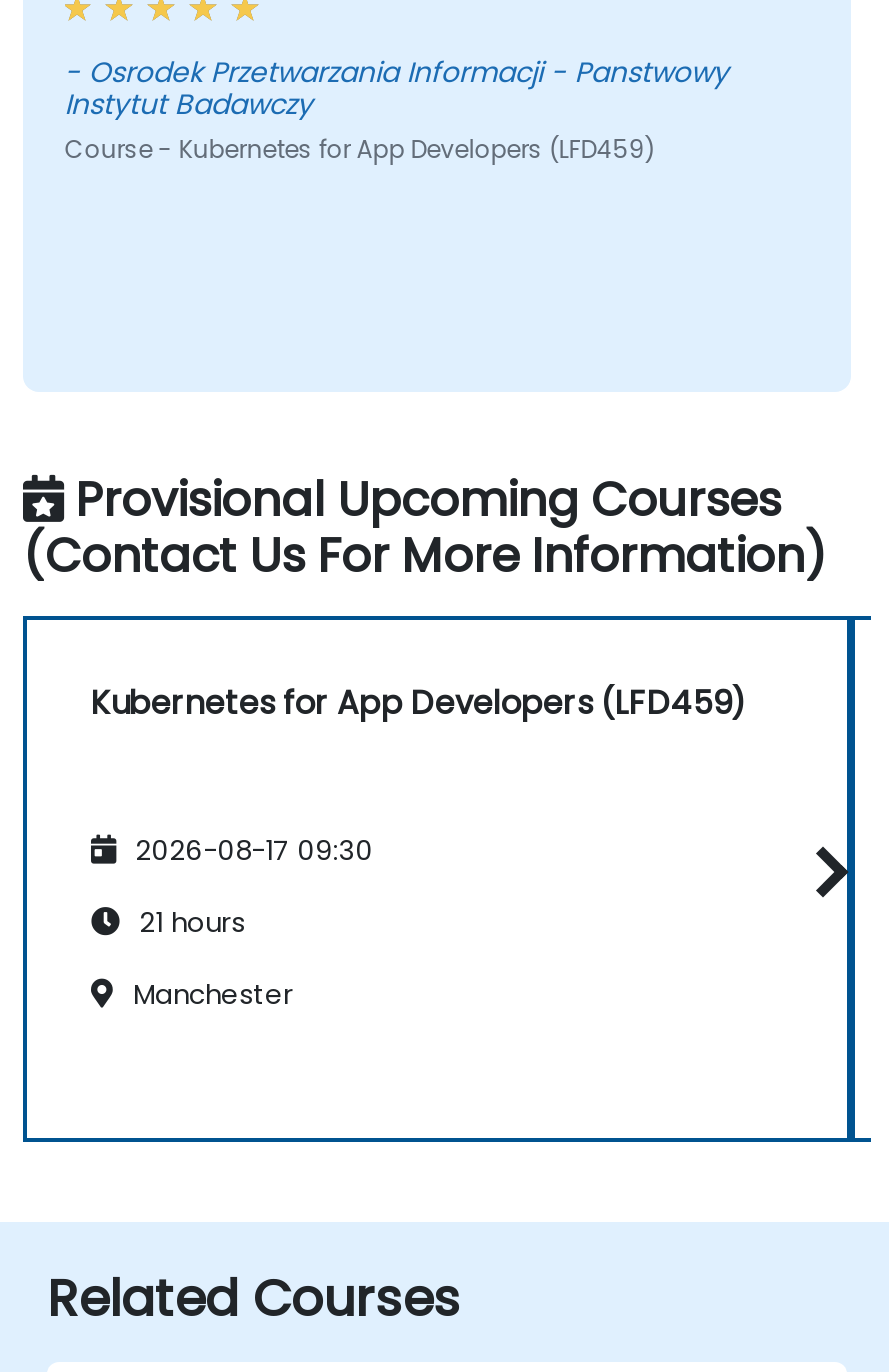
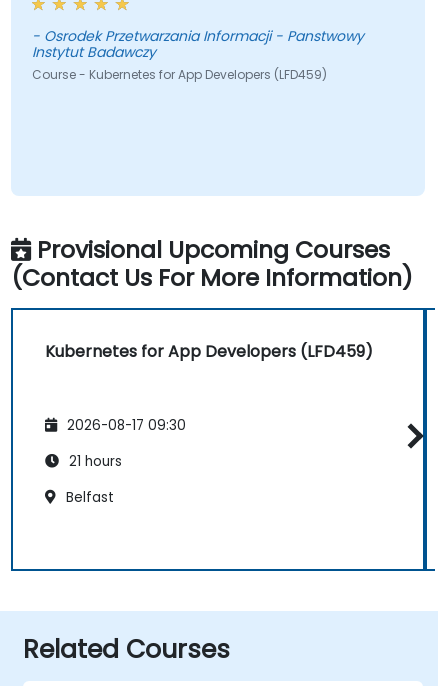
- Manchester
+ Belfast
